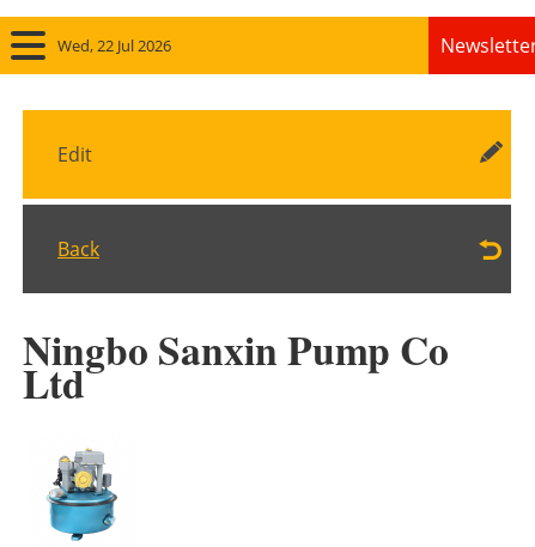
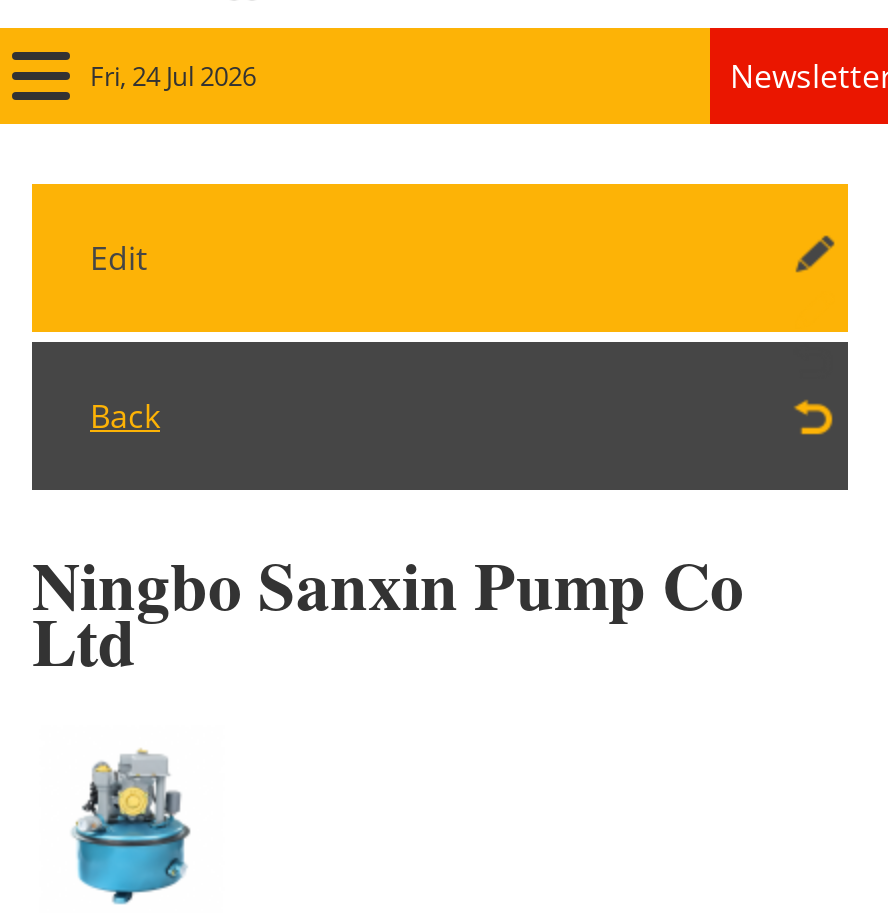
- Wed, 22 Jul 2026
+ Fri, 24 Jul 2026
